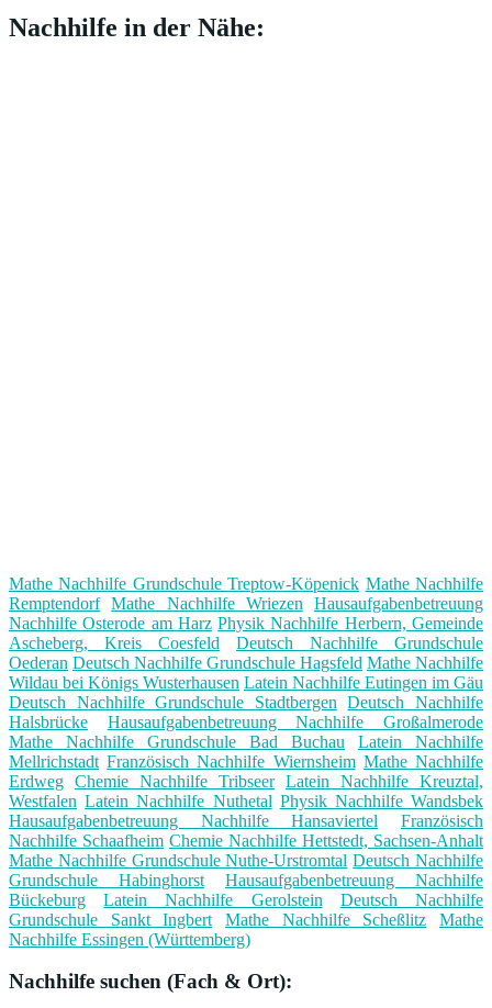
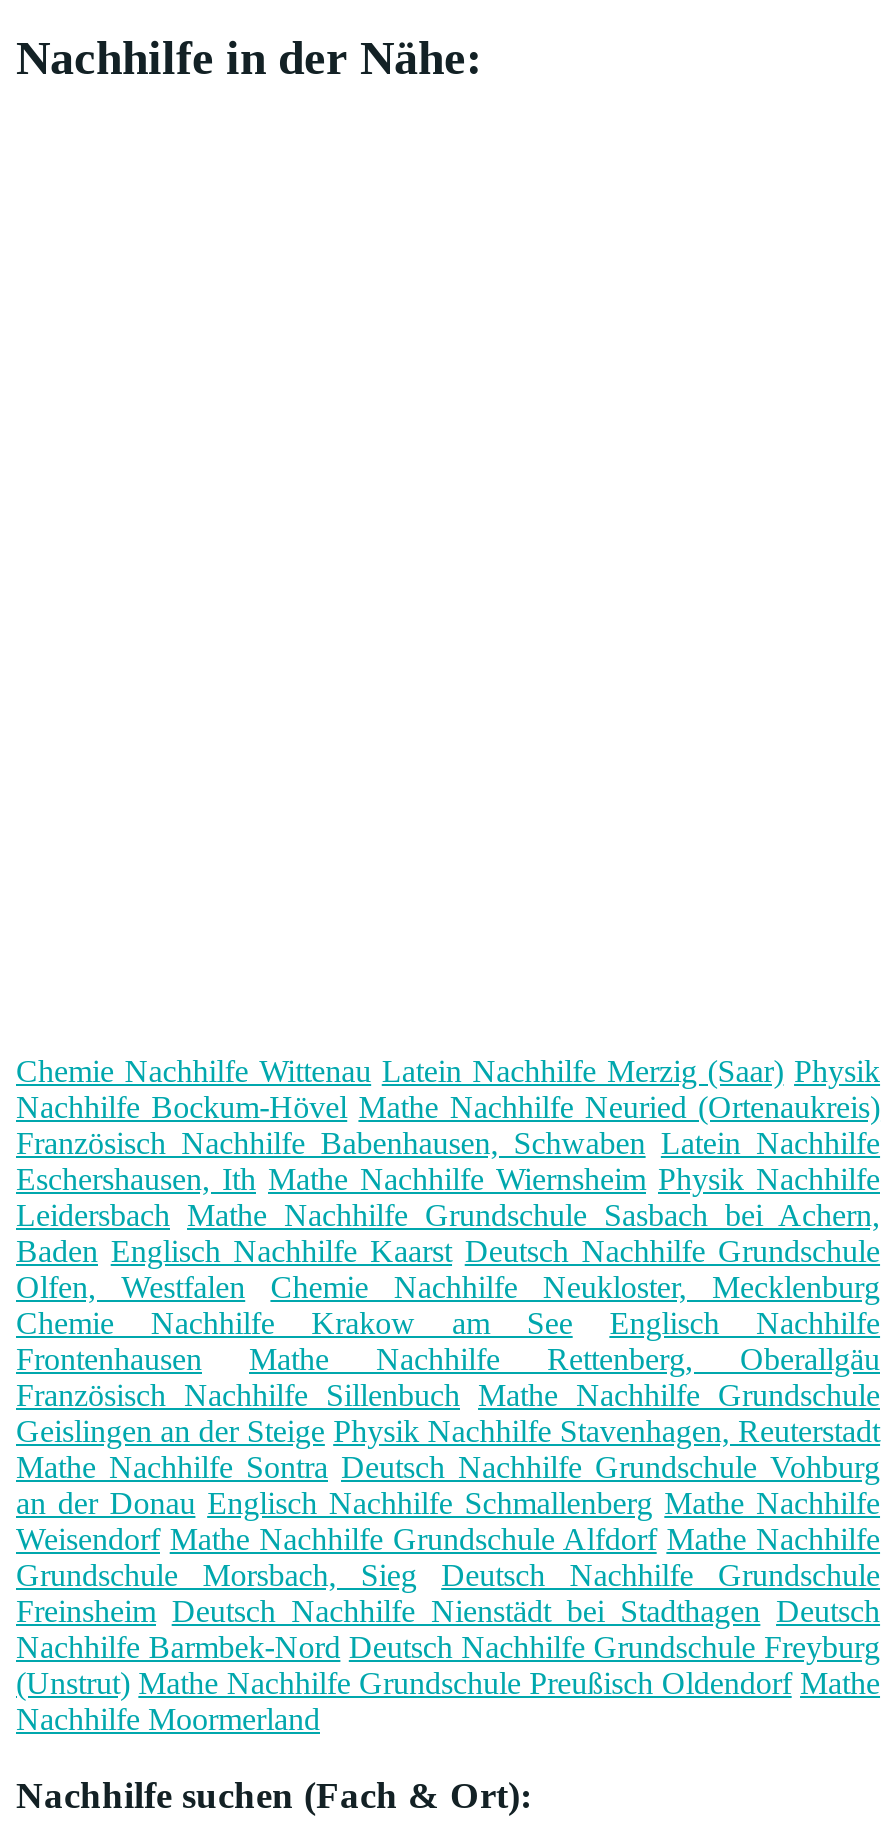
- Mathe Nachhilfe Grundschule Treptow-Köpenick Mathe Nachhilfe
- Remptendorf
- Mathe Nachhilfe Wriezen
- Hausaufgabenbetreuung
- Nachhilfe Osterode am Harz Physik Nachhilfe Herbern, Gemeinde
- Ascheberg, Kreis Coesfeld
+ Chemie Nachhilfe Wittenau Latein Nachhilfe Merzig (Saar) Physik
+ Nachhilfe Bockum-Hövel Mathe Nachhilfe Neuried (Ortenaukreis)
+ Französisch Nachhilfe Babenhausen, Schwaben Latein Nachhilfe
+ Eschershausen, Ith Mathe Nachhilfe Wiernsheim Physik Nachhilfe
+ Leidersbach Mathe Nachhilfe Grundschule Sasbach bei Achern,
+ Baden Englisch Nachhilfe Kaarst Deutsch Nachhilfe Grundschule
+ Olfen, Westfalen
+ Chemie Nachhilfe Neukloster, Mecklenburg
+ Chemie Nachhilfe Krakow am See
+ Englisch Nachhilfe
+ Frontenhausen
+ Mathe Nachhilfe Rettenberg, Oberallgäu
+ Französisch Nachhilfe Sillenbuch Mathe Nachhilfe Grundschule
+ Geislingen an der Steige Physik Nachhilfe Stavenhagen, Reuterstadt
+ Mathe Nachhilfe Sontra Deutsch Nachhilfe Grundschule Vohburg
+ an der Donau Englisch Nachhilfe Schmallenberg Mathe Nachhilfe
+ Weisendorf Mathe Nachhilfe Grundschule Alfdorf Mathe Nachhilfe
+ Grundschule Morsbach, Sieg

moved down: Deutsch Nachhilfe Grundschule

- Oederan Deutsch Nachhilfe Grundschule Hagsfeld Mathe Nachhilfe
- Wildau bei Königs Wusterhausen Latein Nachhilfe Eutingen im Gäu
- Deutsch Nachhilfe Grundschule Stadtbergen Deutsch Nachhilfe
- Halsbrücke
- Hausaufgabenbetreuung Nachhilfe Großalmerode
- Mathe Nachhilfe Grundschule Bad Buchau
- Latein Nachhilfe
- Mellrichstadt Französisch Nachhilfe Wiernsheim Mathe Nachhilfe
- Erdweg Chemie Nachhilfe Tribseer Latein Nachhilfe Kreuztal,
- Westfalen Latein Nachhilfe Nuthetal Physik Nachhilfe Wandsbek
- Hausaufgabenbetreuung Nachhilfe Hansaviertel
- Französisch
- Nachhilfe Schaafheim Chemie Nachhilfe Hettstedt, Sachsen-Anhalt
- Mathe Nachhilfe Grundschule Nuthe-Urstromtal Deutsch Nachhilfe
- Grundschule Habinghorst
- Hausaufgabenbetreuung Nachhilfe
- Bückeburg
- Latein Nachhilfe Gerolstein
- Deutsch Nachhilfe
- Grundschule Sankt Ingbert
- Mathe Nachhilfe Scheßlitz
- Mathe
- Nachhilfe Essingen (Württemberg)
+ Freinsheim Deutsch Nachhilfe Nienstädt bei Stadthagen Deutsch
+ Nachhilfe Barmbek-Nord Deutsch Nachhilfe Grundschule Freyburg
+ (Unstrut) Mathe Nachhilfe Grundschule Preußisch Oldendorf Mathe
+ Nachhilfe Moormerland
